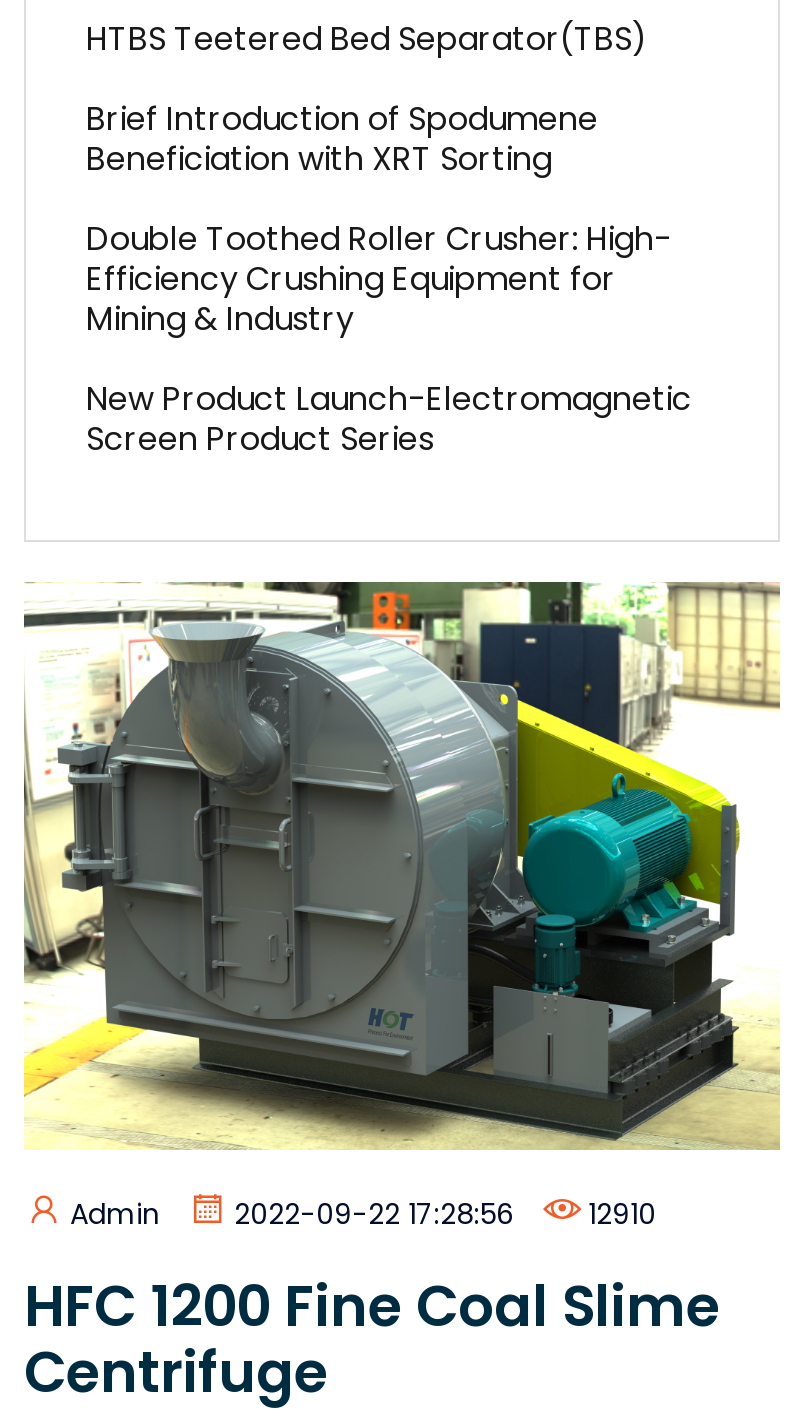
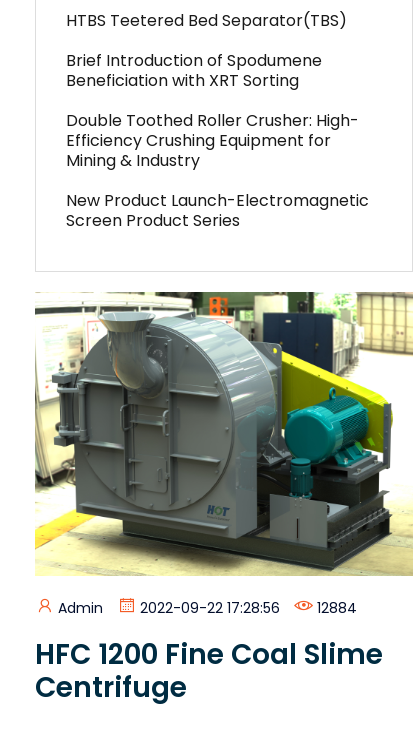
- Admin 2022-09-22 17:28:56 12910
+ Admin 2022-09-22 17:28:56 12884
